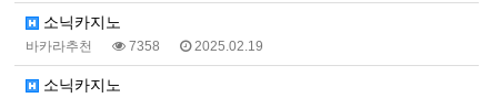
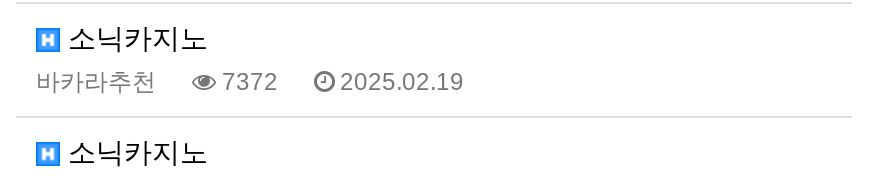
- 7358 2025.02.19
+ 7372 2025.02.19
